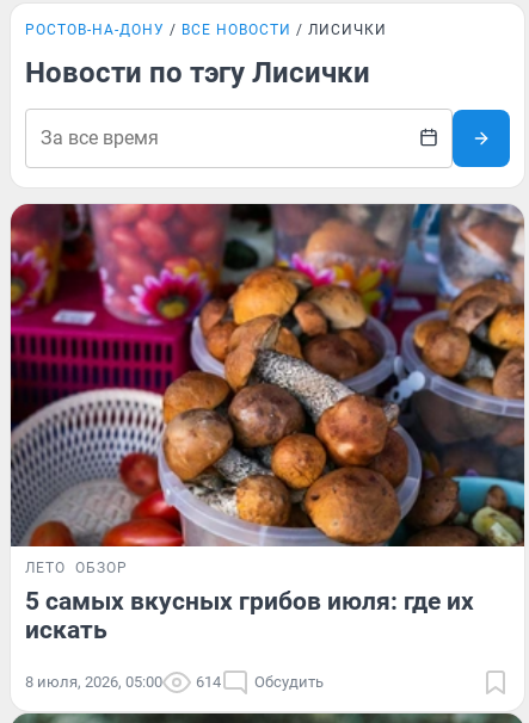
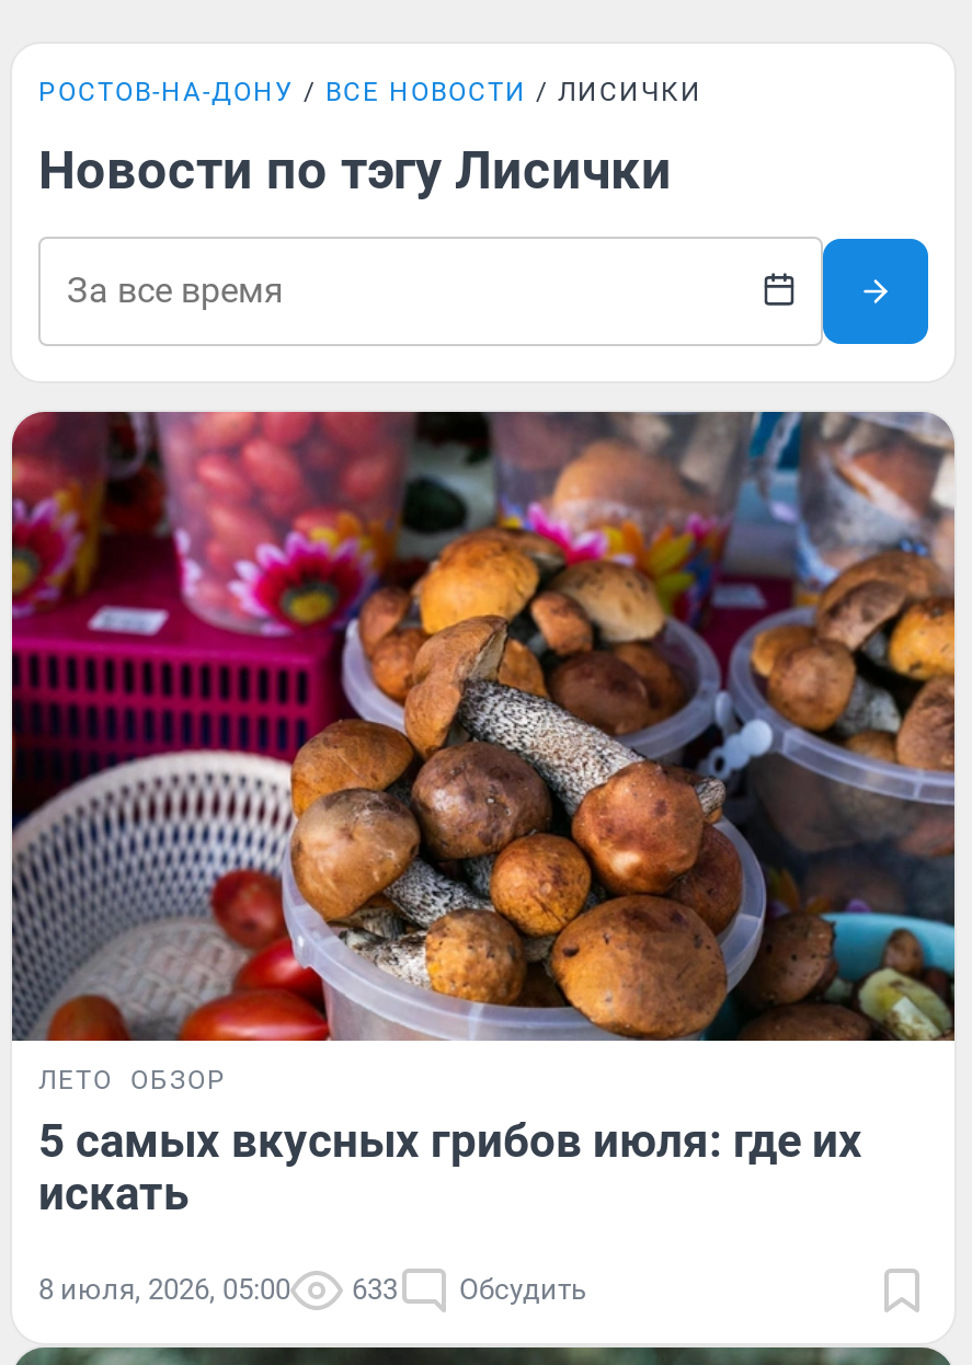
- 8 июля, 2026, 05:00 614 Обсудить
+ 8 июля, 2026, 05:00 633 Обсудить
